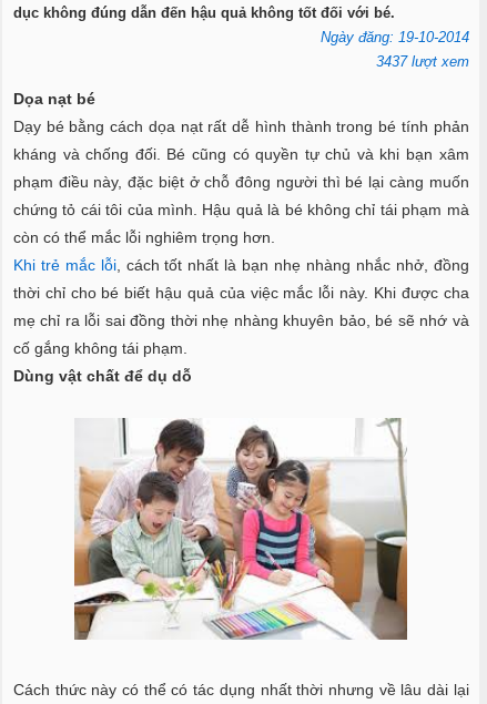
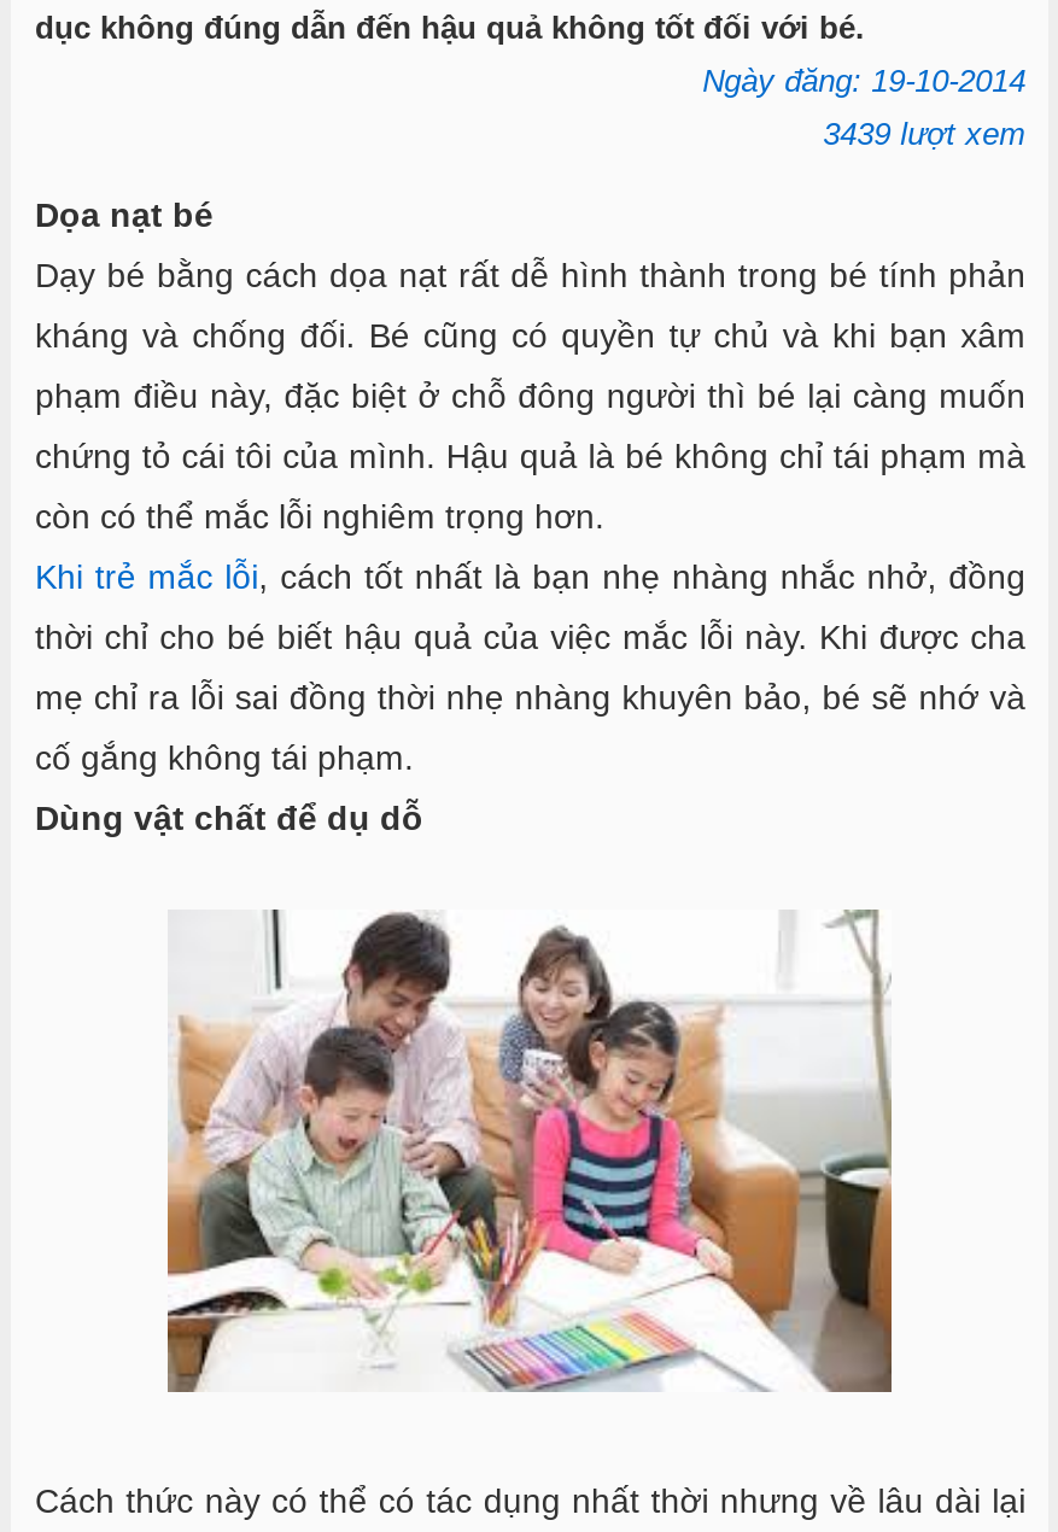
- 3437 lượt xem
+ 3439 lượt xem
